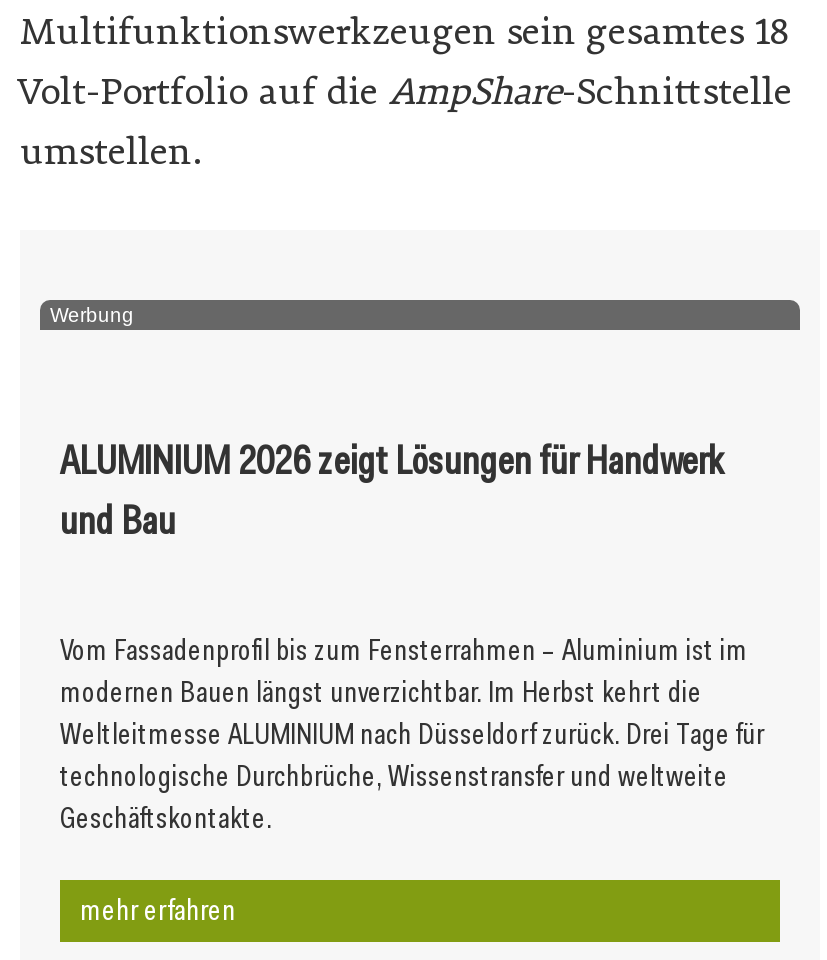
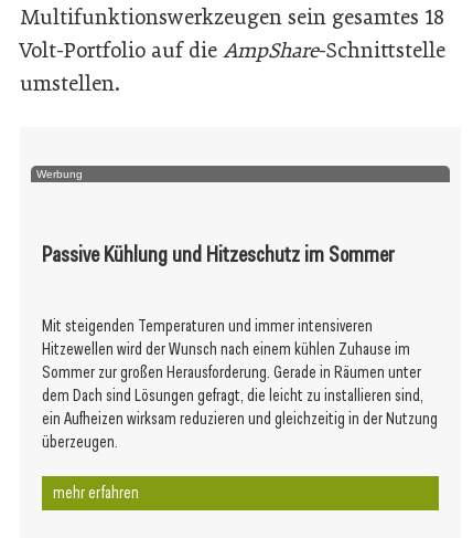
- ALUMINIUM 2026 zeigt Lösungen für Handwerk
- und Bau
+ Passive Kühlung und Hitzeschutz im Sommer

- Vom Fassadenprofil bis zum Fensterrahmen – Aluminium ist im
- modernen Bauen längst unverzichtbar. Im Herbst kehrt die
- Weltleitmesse ALUMINIUM nach Düsseldorf zurück. Drei Tage für
- technologische Durchbrüche, Wissenstransfer und weltweite
- Geschäftskontakte.
+ Mit steigenden Temperaturen und immer intensiveren
+ Hitzewellen wird der Wunsch nach einem kühlen Zuhause im
+ Sommer zur großen Herausforderung. Gerade in Räumen unter
+ dem Dach sind Lösungen gefragt, die leicht zu installieren sind,
+ ein Aufheizen wirksam reduzieren und gleichzeitig in der Nutzung
+ überzeugen.
